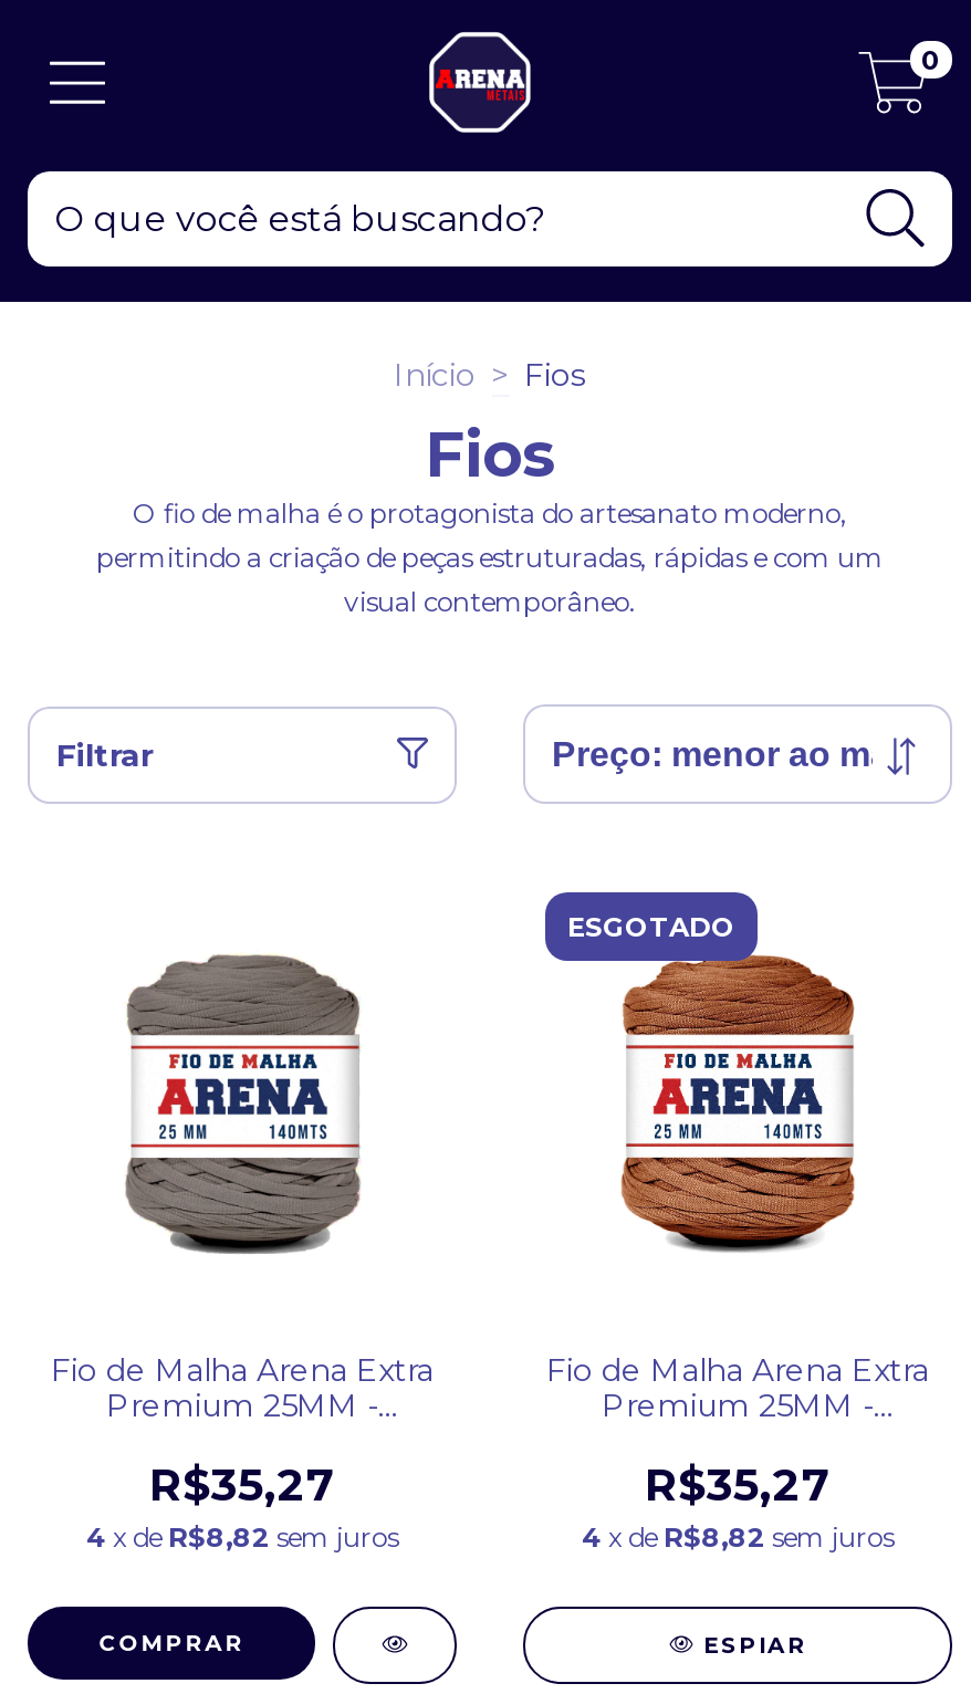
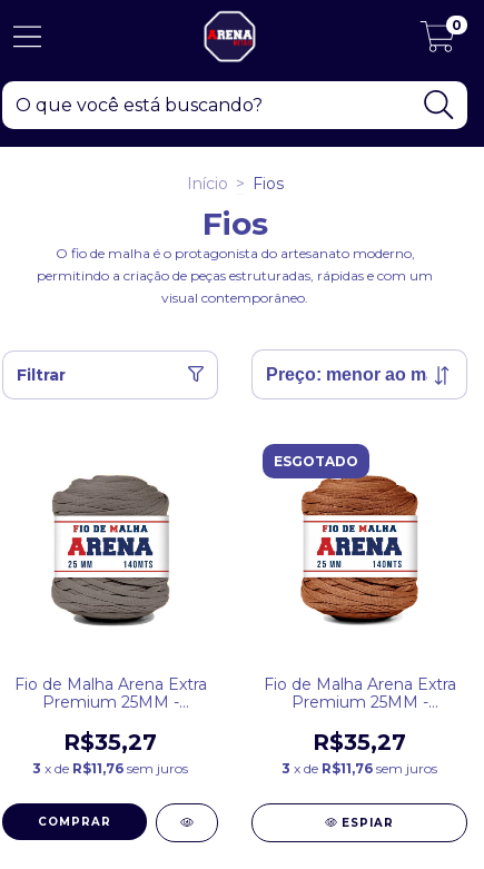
- 4 x de R$8,82 sem juros
+ 3 x de R$11,76 sem juros

- 4 x de R$8,82 sem juros
+ 3 x de R$11,76 sem juros
